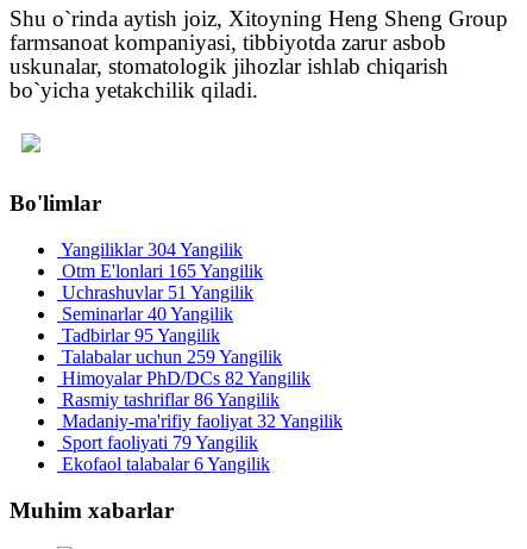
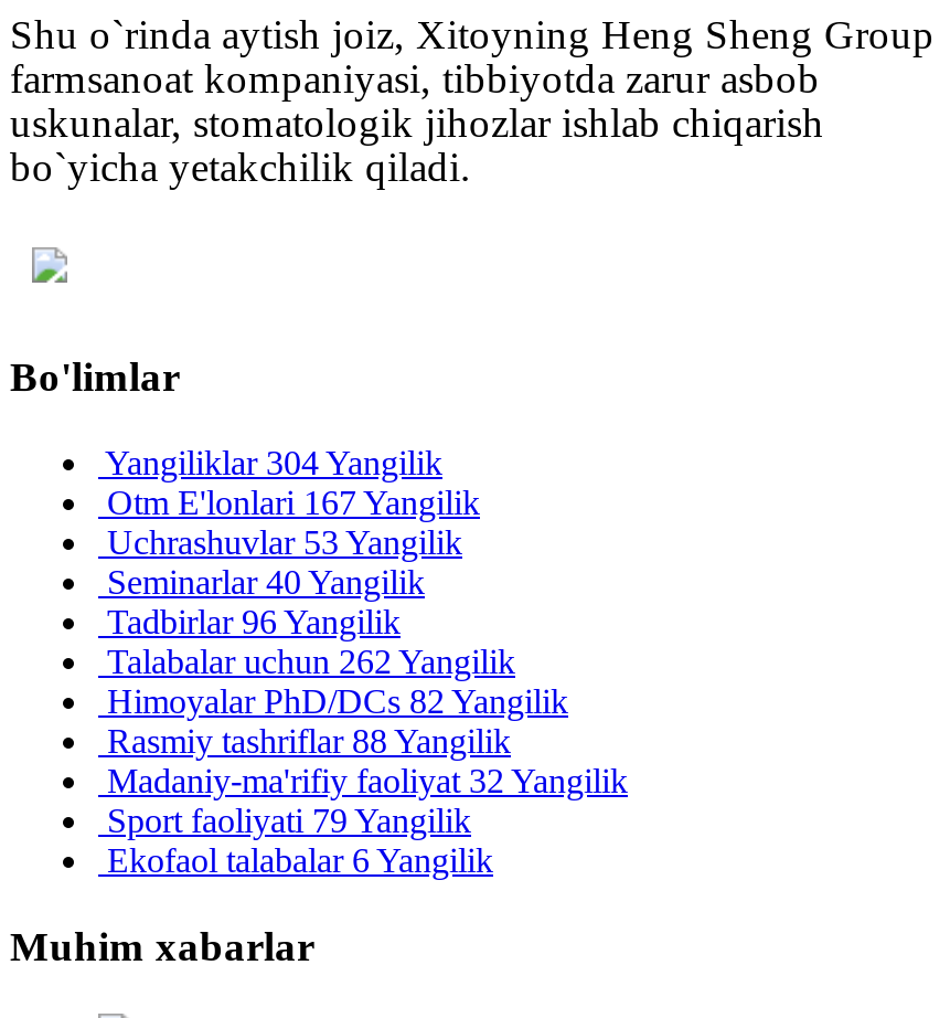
- Otm E'lonlari 165 Yangilik
+ Otm E'lonlari 167 Yangilik

- Uchrashuvlar 51 Yangilik
+ Uchrashuvlar 53 Yangilik

- Tadbirlar 95 Yangilik
+ Tadbirlar 96 Yangilik

- Talabalar uchun 259 Yangilik
+ Talabalar uchun 262 Yangilik

- Rasmiy tashriflar 86 Yangilik
+ Rasmiy tashriflar 88 Yangilik
